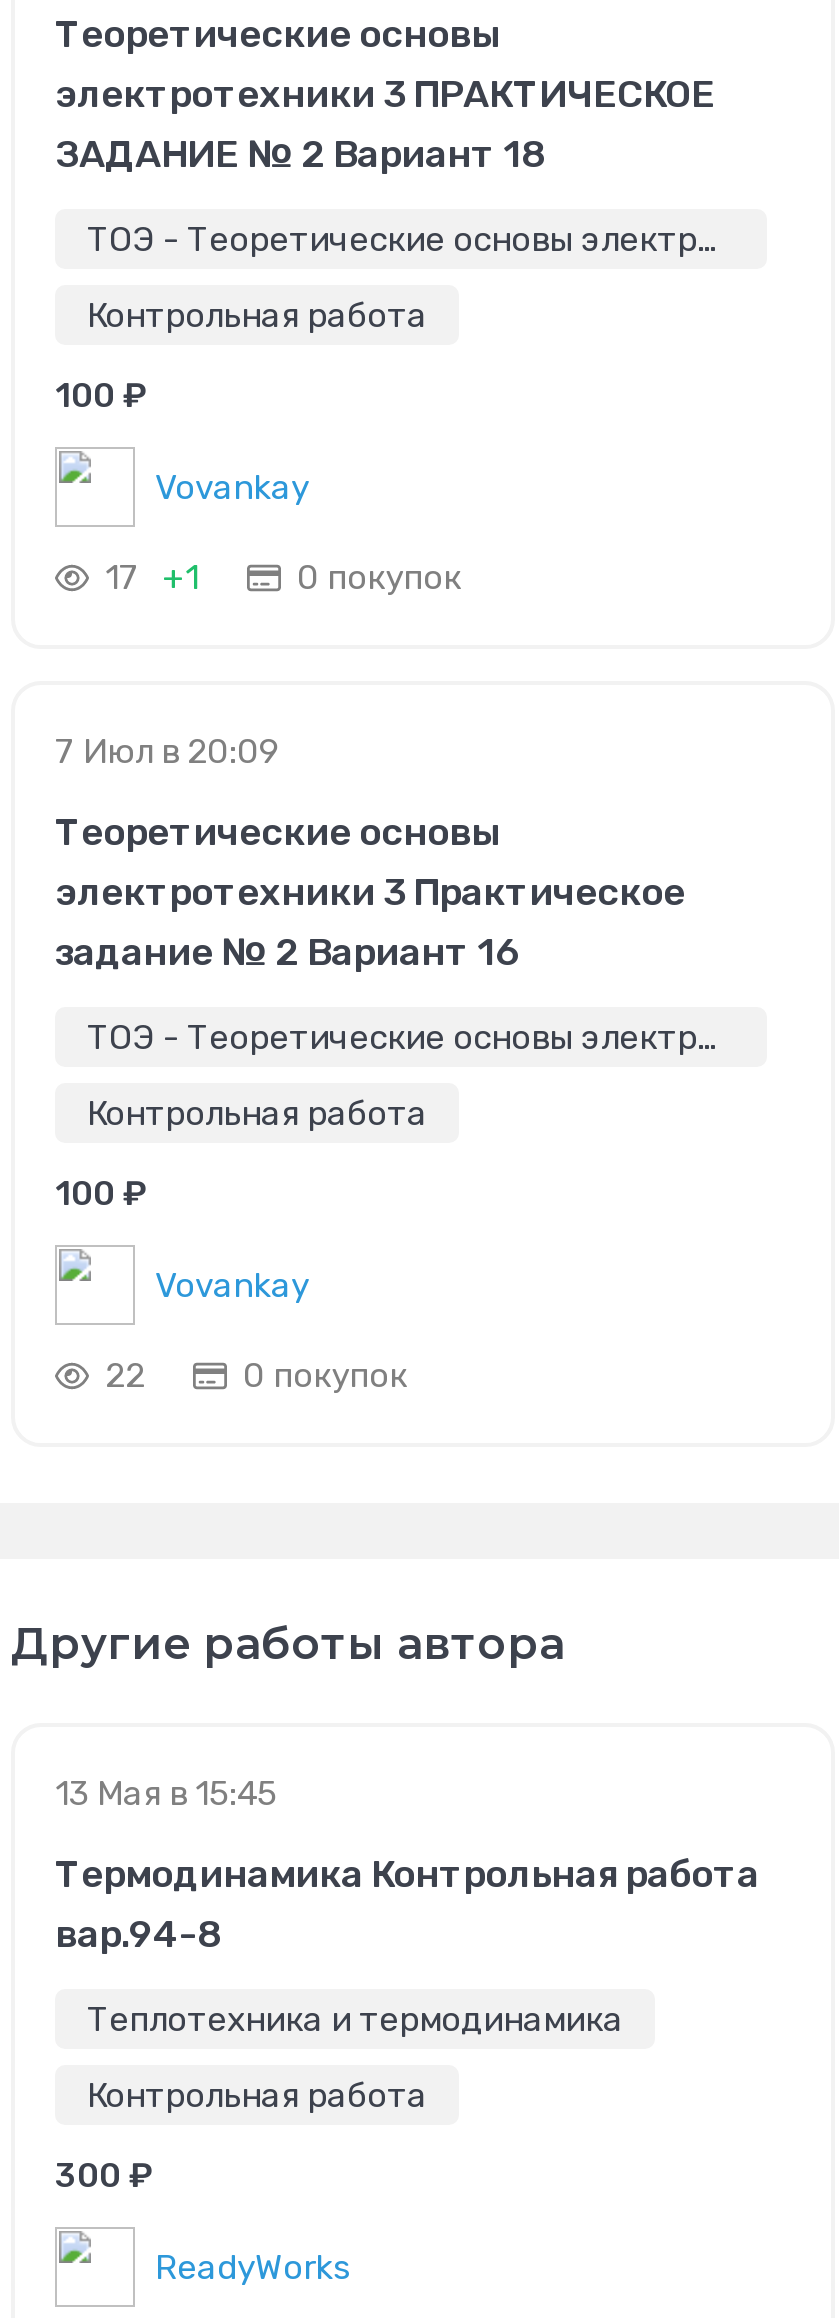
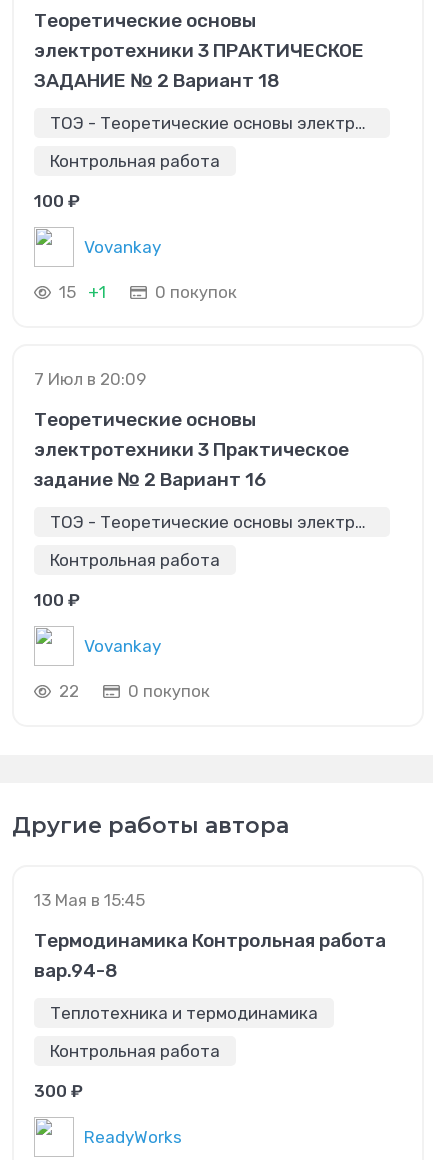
- 17 +1
+ 15 +1
